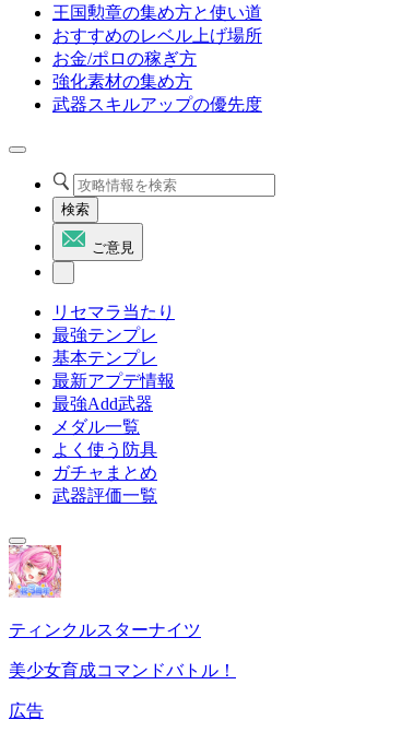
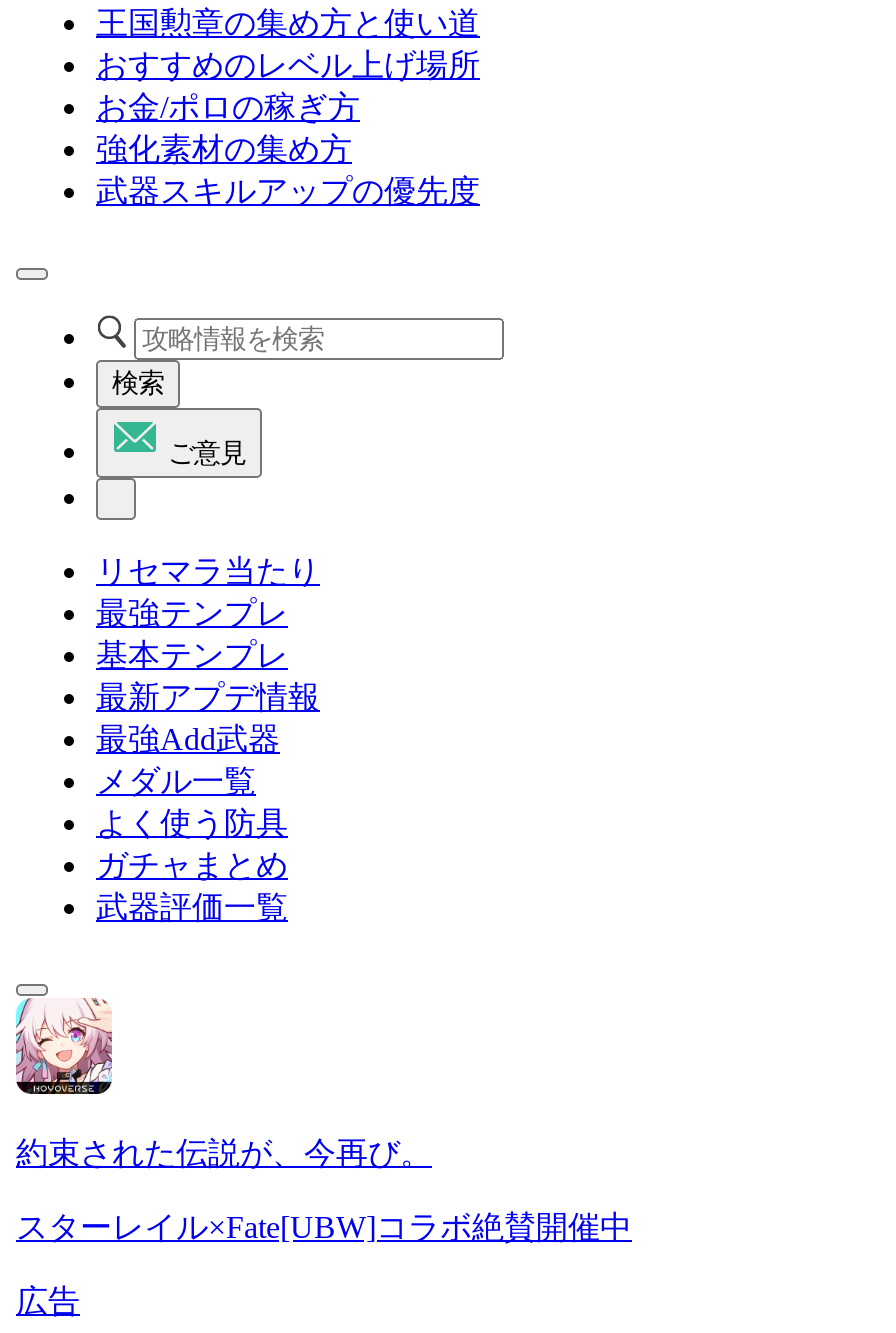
- [image]
- ティンクルスターナイツ
+ [image]
+ 約束された伝説が、今再び。

- 美少女育成コマンドバトル！
+ スターレイル×Fate[UBW]コラボ絶賛開催中
